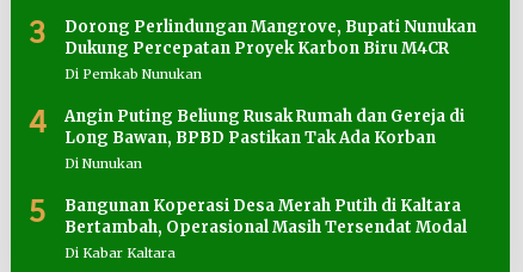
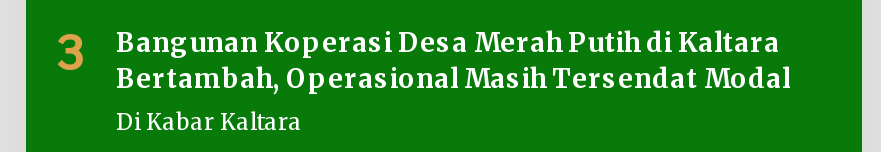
- Dorong Perlindungan Mangrove, Bupati Nunukan
- Dukung Percepatan Proyek Karbon Biru M4CR
- Di Pemkab Nunukan
- 4
- Angin Puting Beliung Rusak Rumah dan Gereja di
- Long Bawan, BPBD Pastikan Tak Ada Korban
- Di Nunukan
- 5
